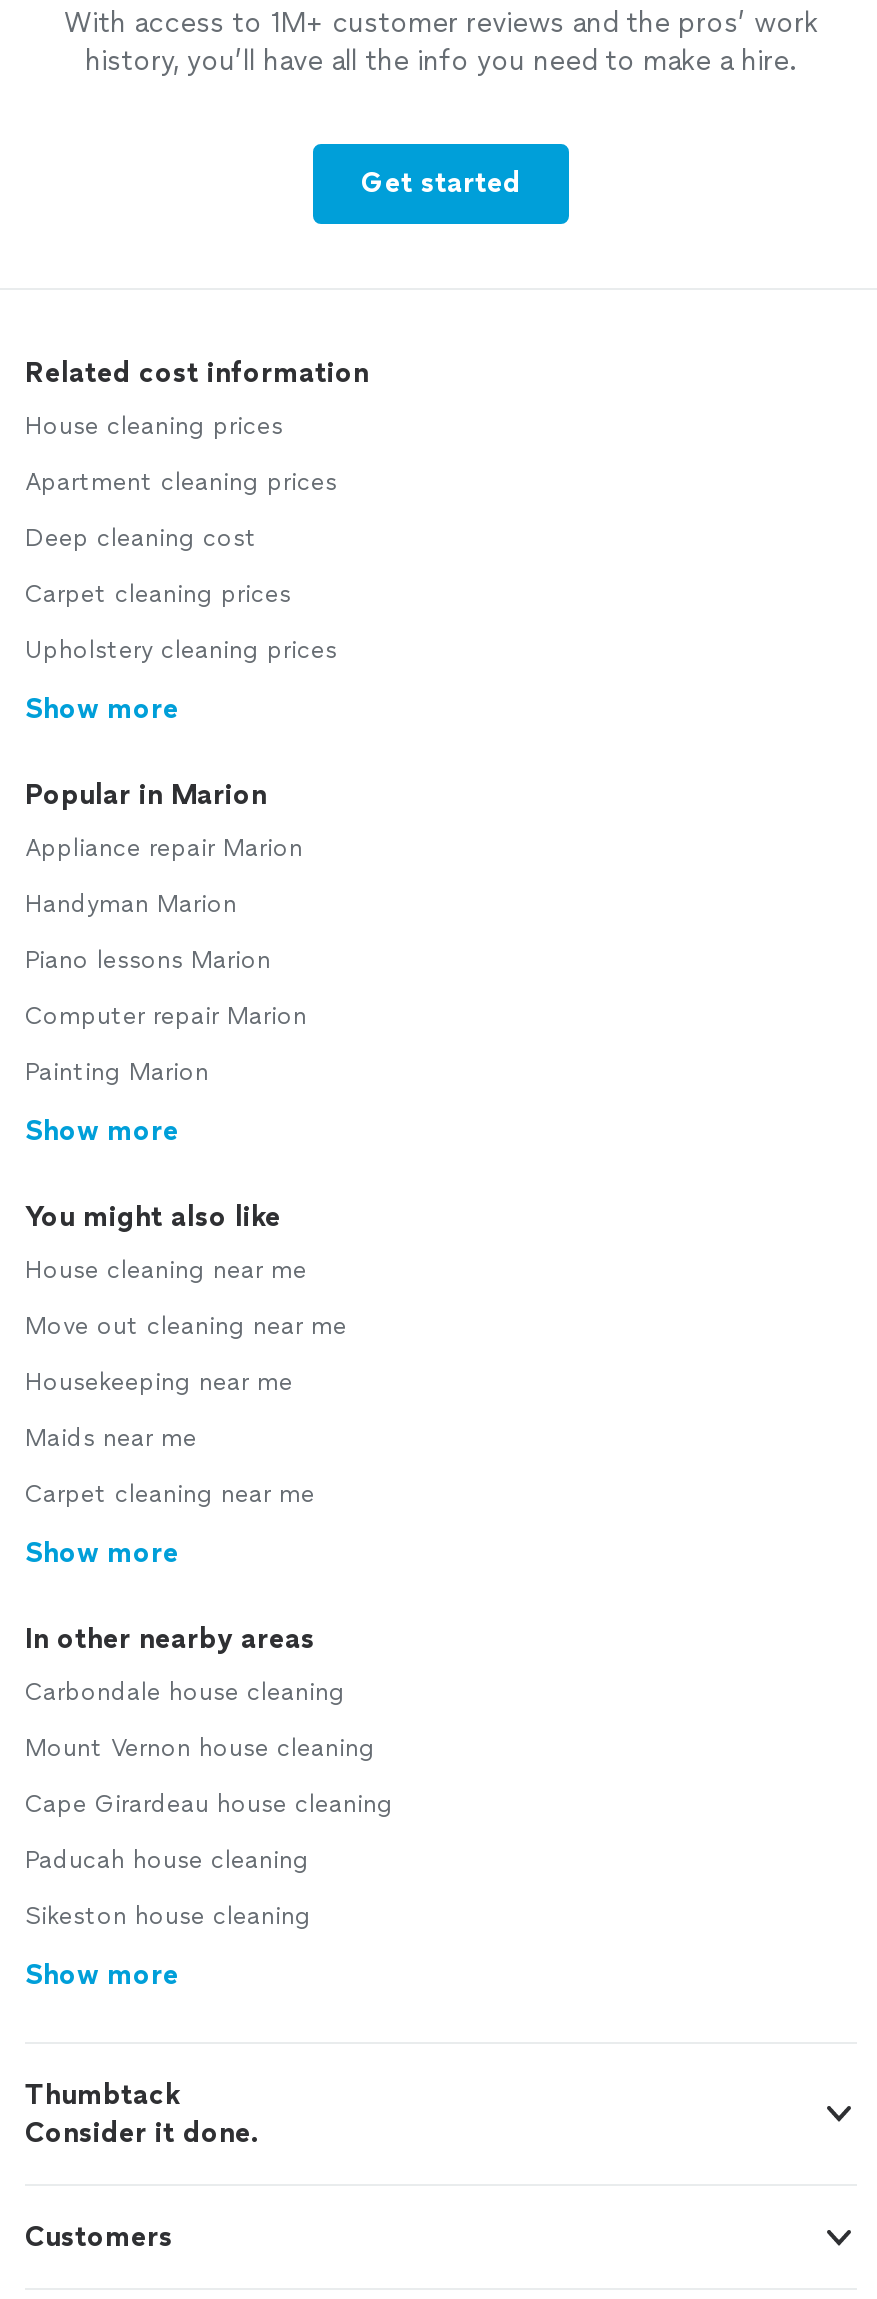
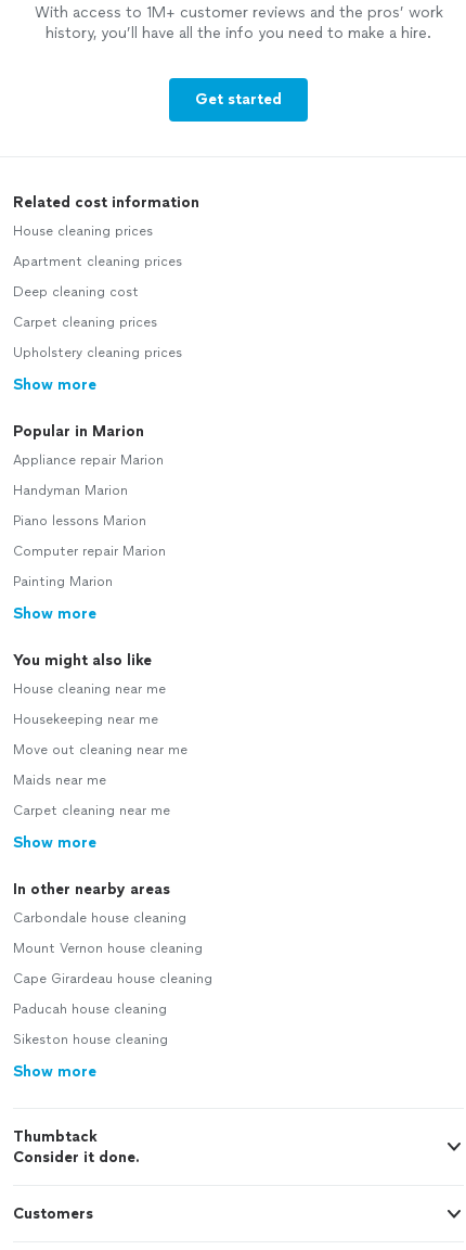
moved down: Move out cleaning near me

moved up: Housekeeping near me
